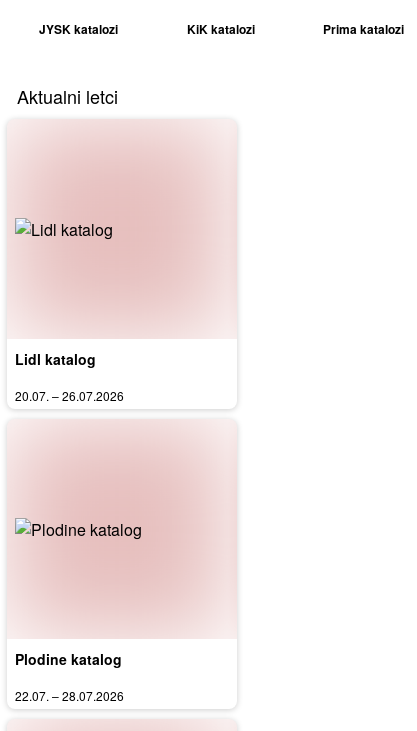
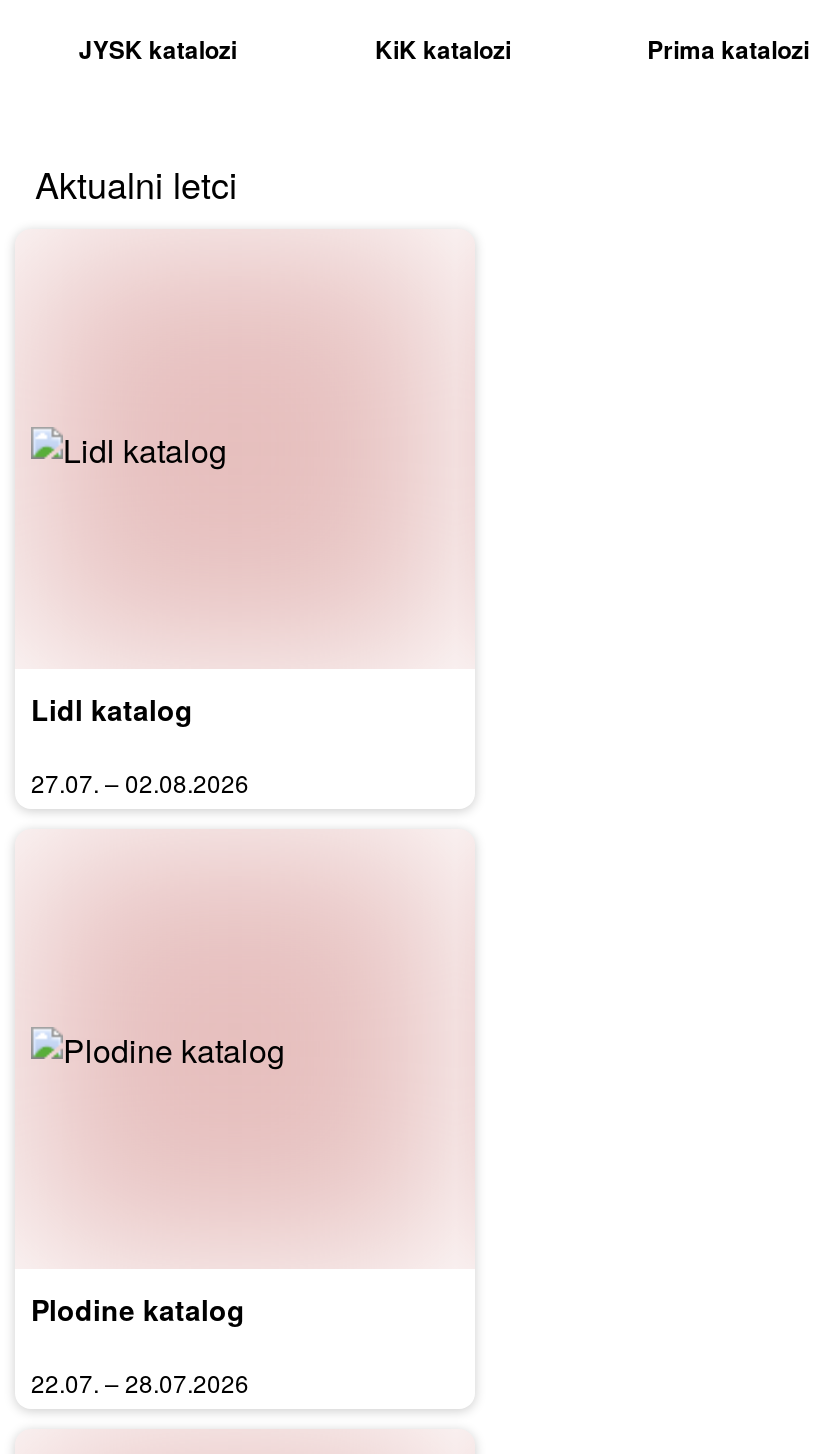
- 20.07. – 26.07.2026
+ 27.07. – 02.08.2026
